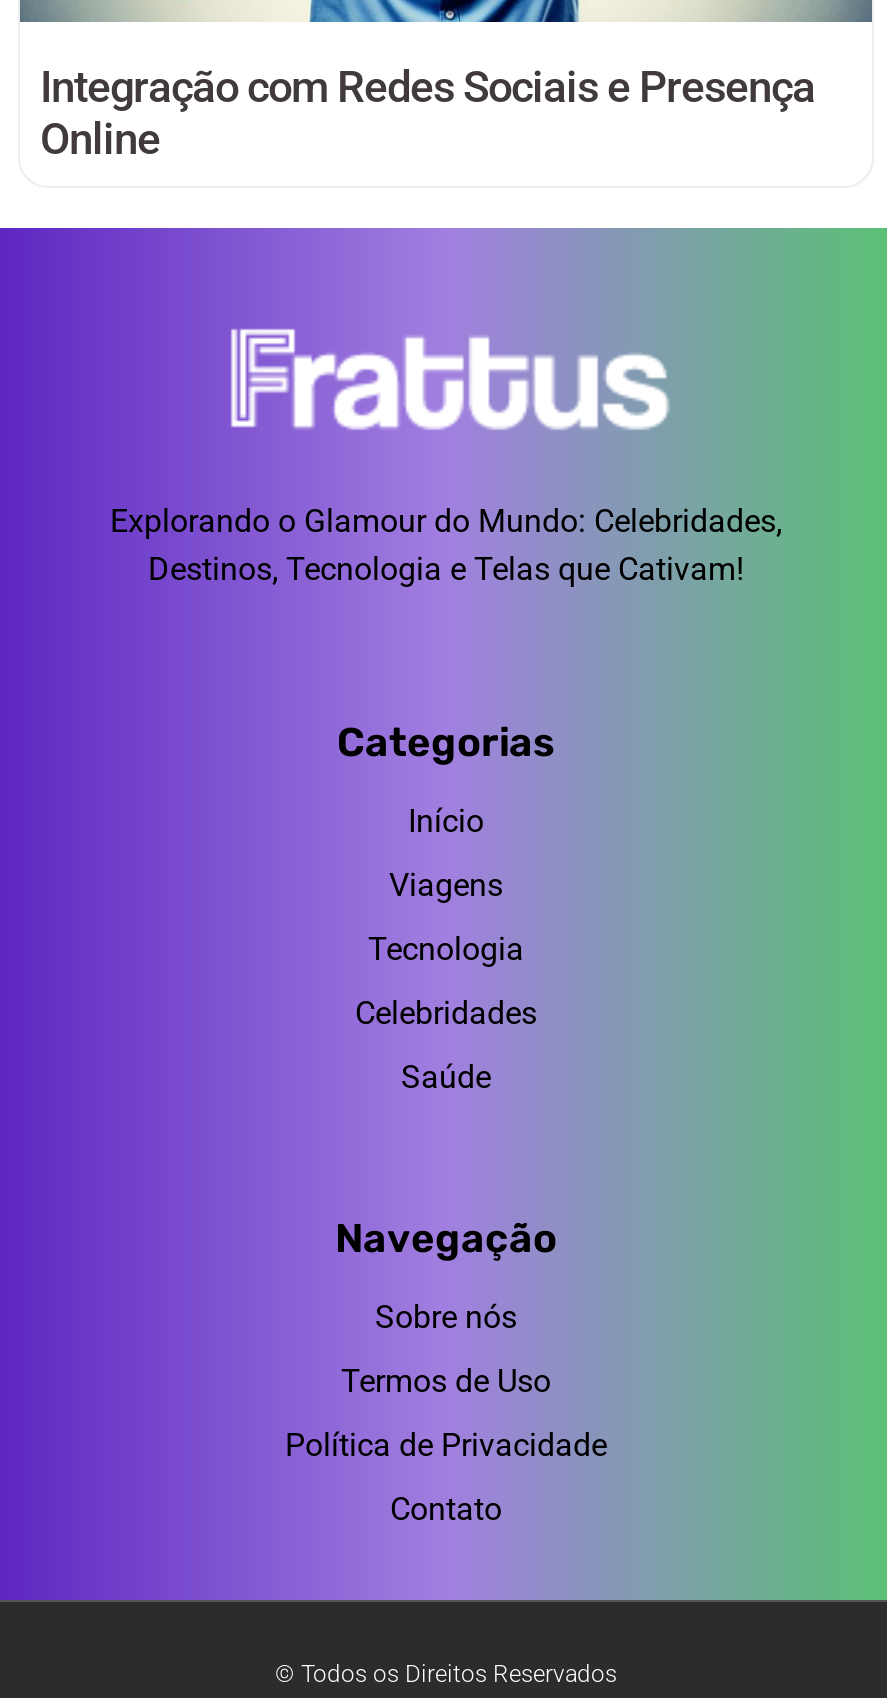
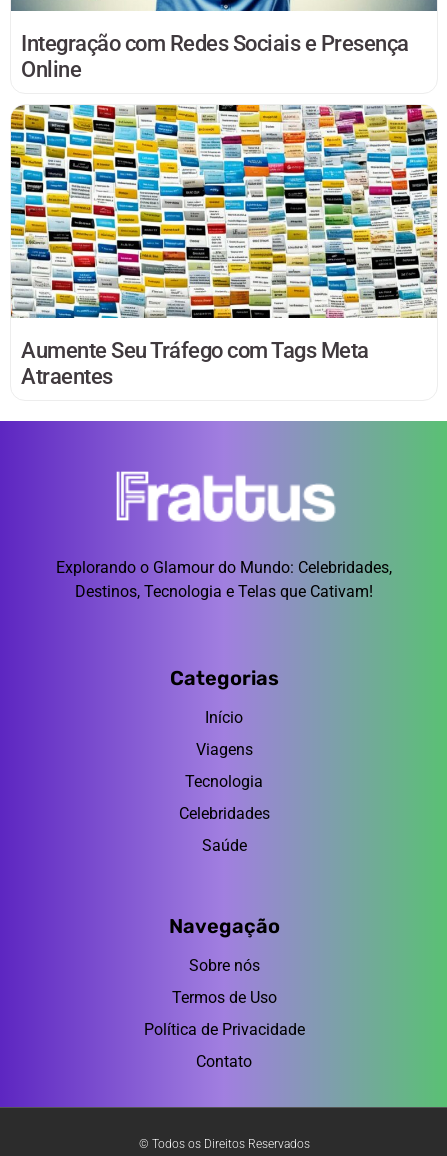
+ [image]
+ Aumente Seu Tráfego com Tags Meta
+ Atraentes
